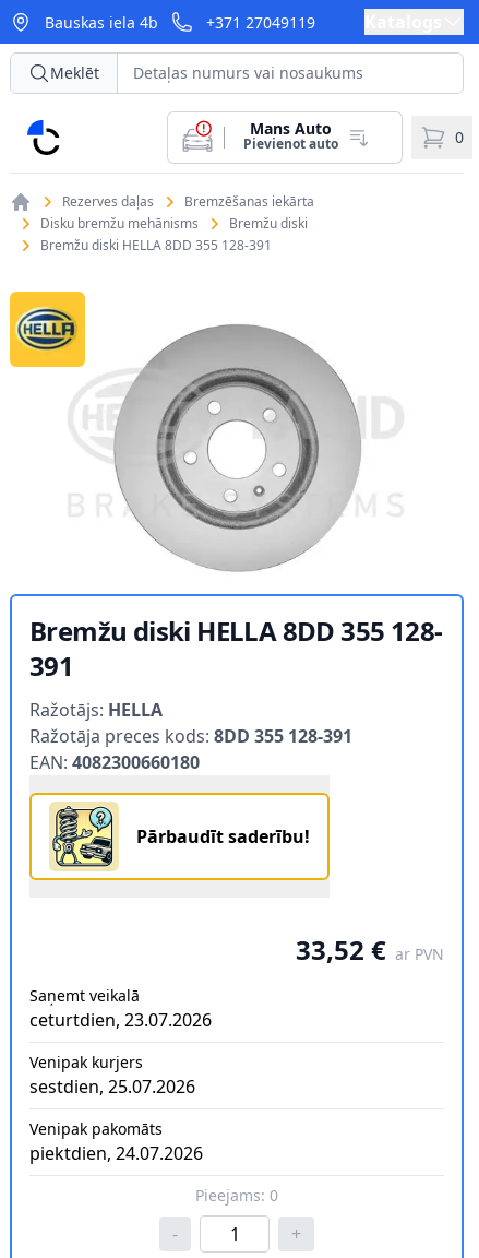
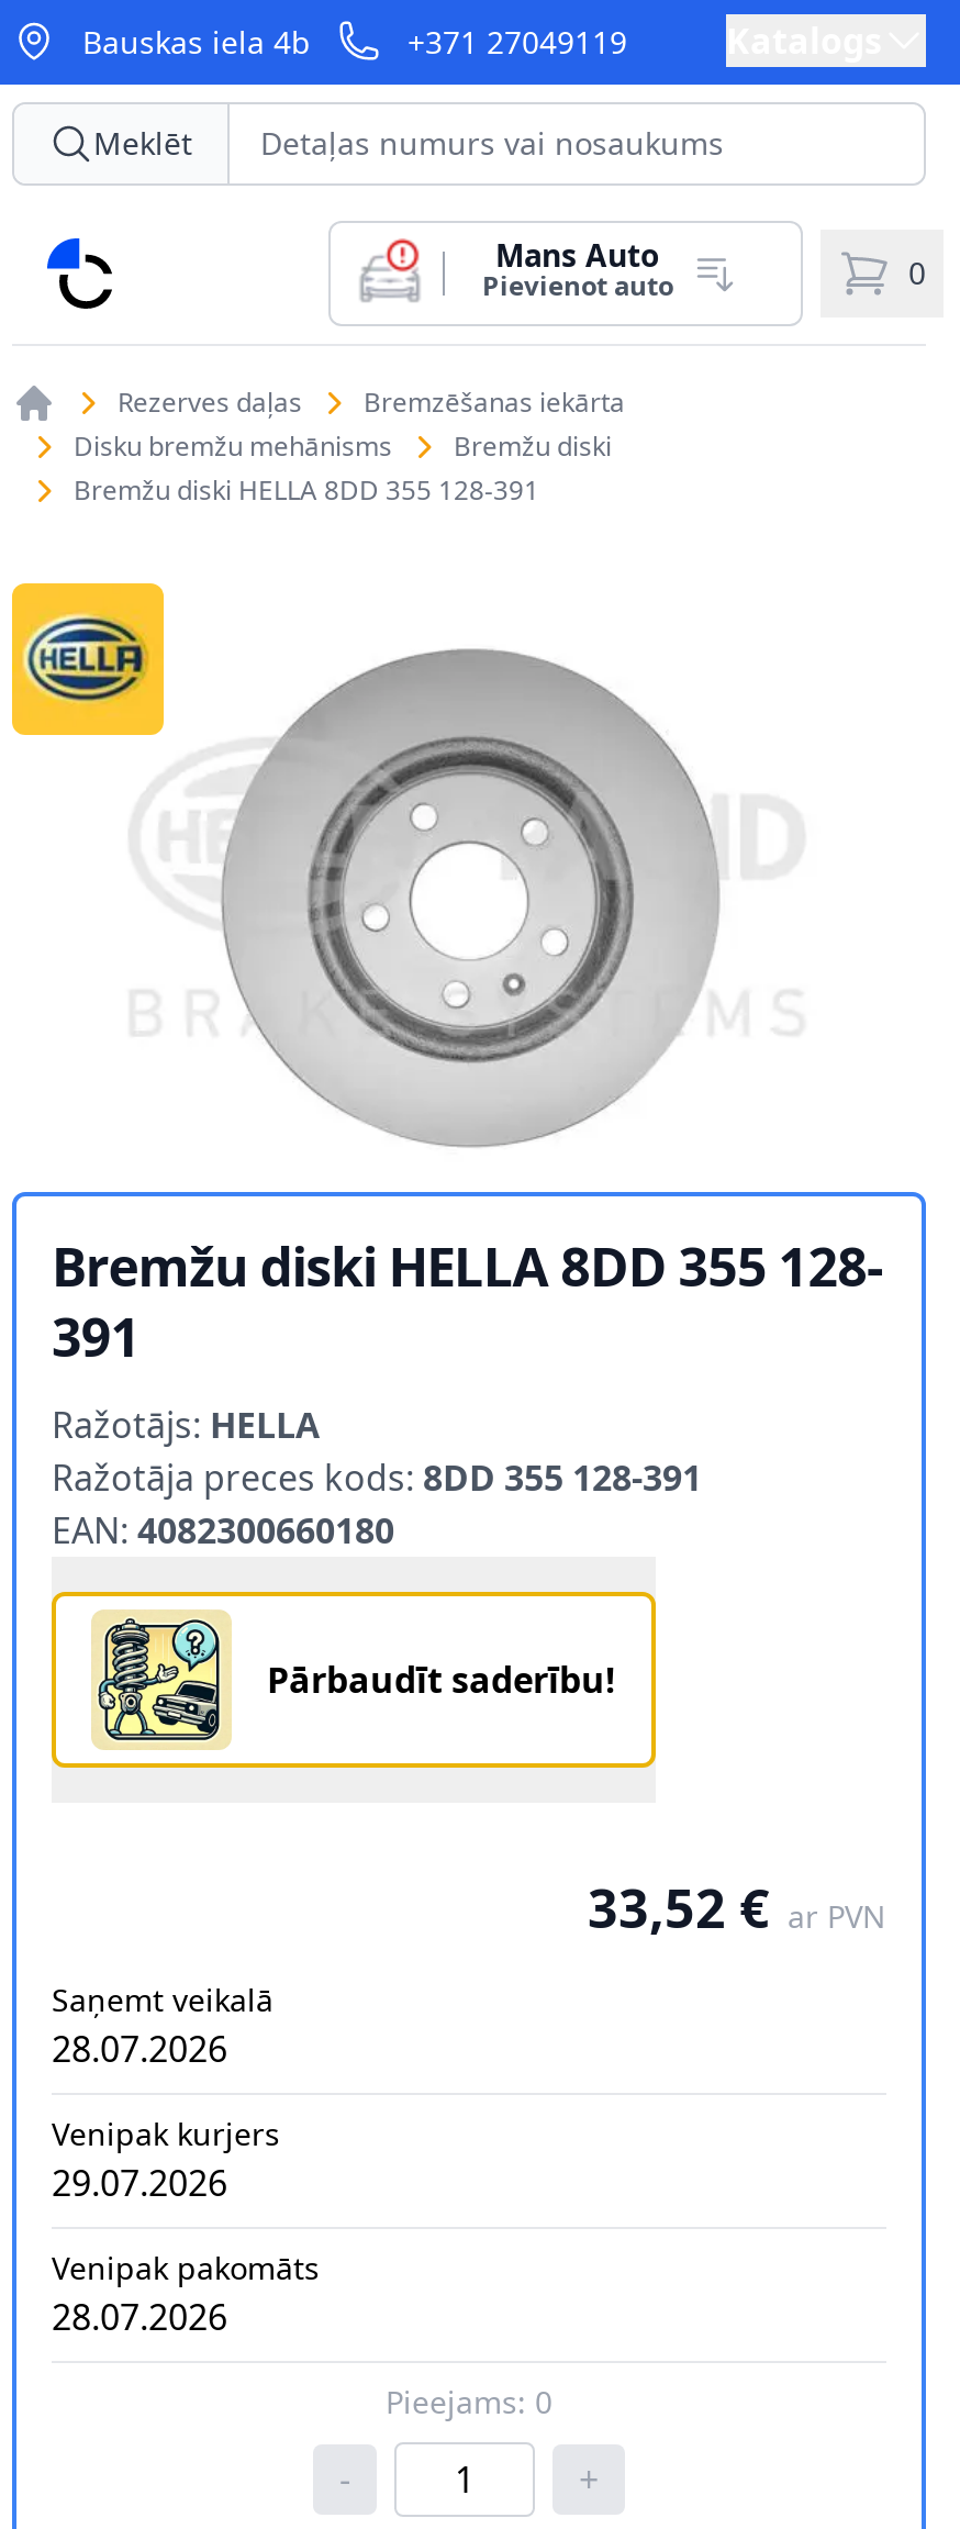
- ceturtdien, 23.07.2026
+ 28.07.2026

- sestdien, 25.07.2026
+ 29.07.2026

- piektdien, 24.07.2026
+ 28.07.2026
